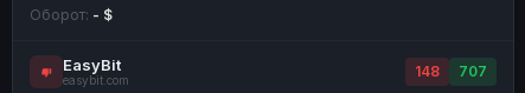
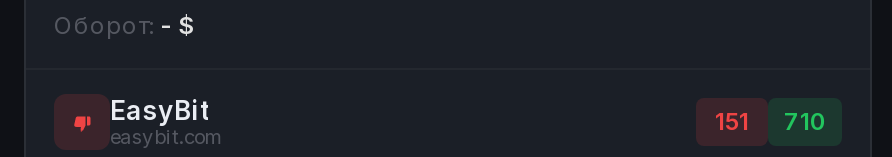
- 148
+ 151

- 707
+ 710
